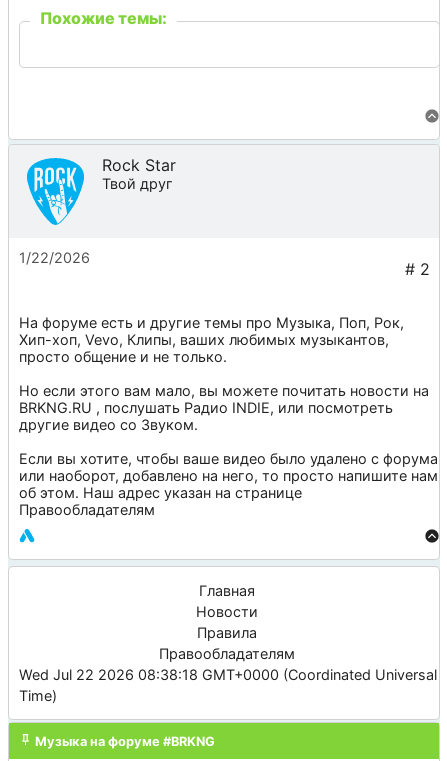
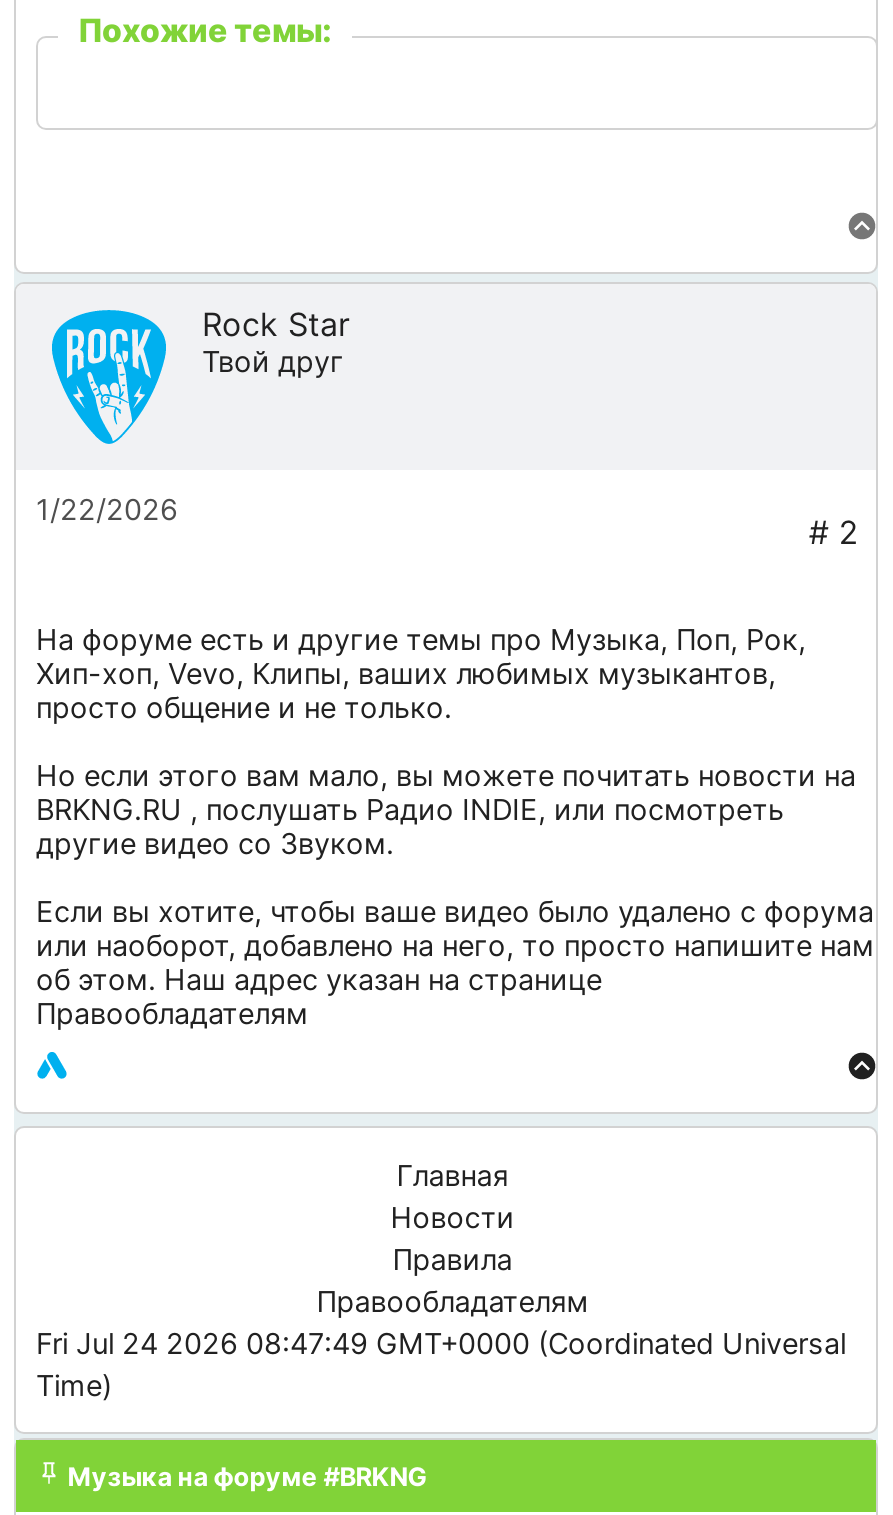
- Wed Jul 22 2026 08:38:18 GMT+0000 (Coordinated Universal
+ Fri Jul 24 2026 08:47:49 GMT+0000 (Coordinated Universal
